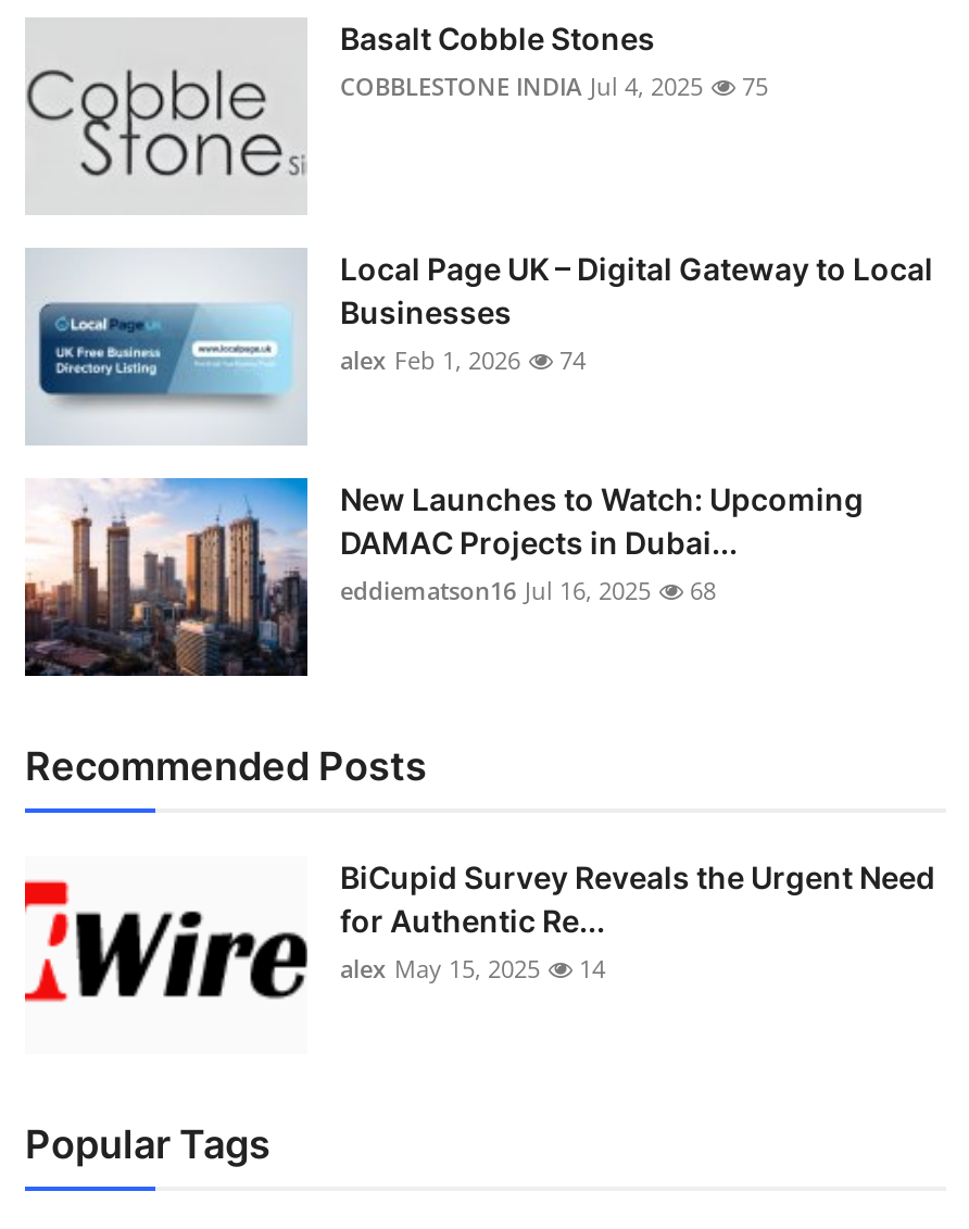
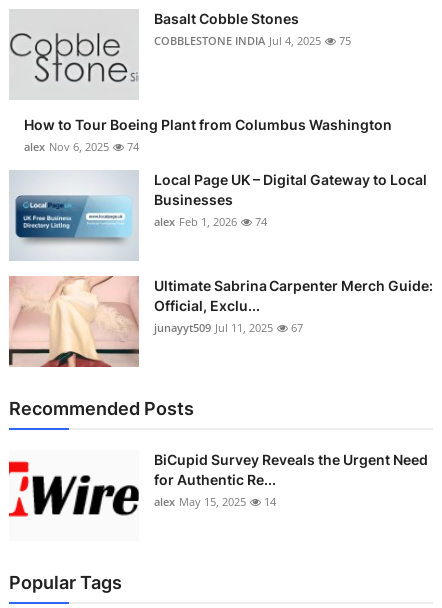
+ How to Tour Boeing Plant from Columbus Washington
+ alex Nov 6, 2025
+ 74

- [image]
- New Launches to Watch: Upcoming
- DAMAC Projects in Dubai...
- eddiematson16 Jul 16, 2025
- 68
+ [image]
+ Ultimate Sabrina Carpenter Merch Guide:
+ Official, Exclu...
+ junayyt509 Jul 11, 2025
+ 67
